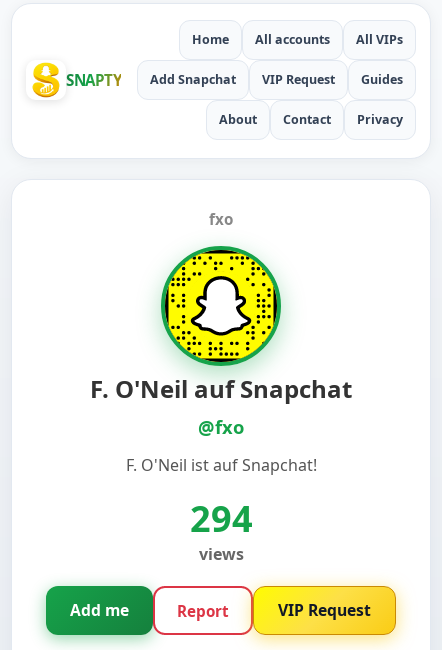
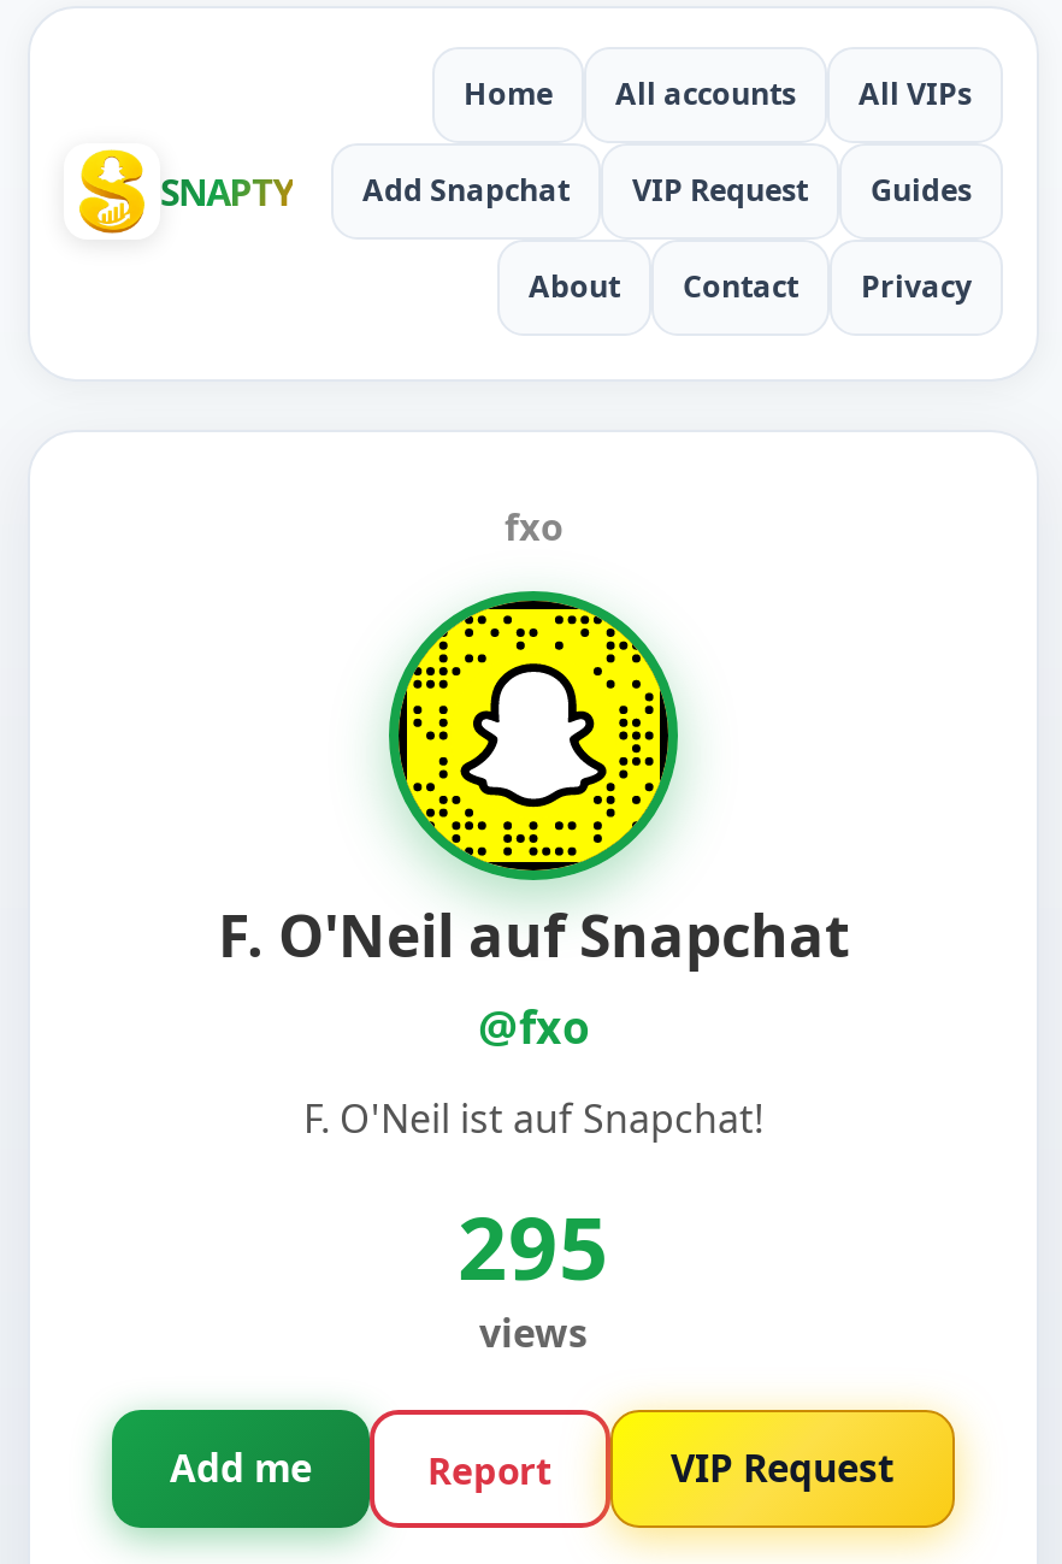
- 294
+ 295
